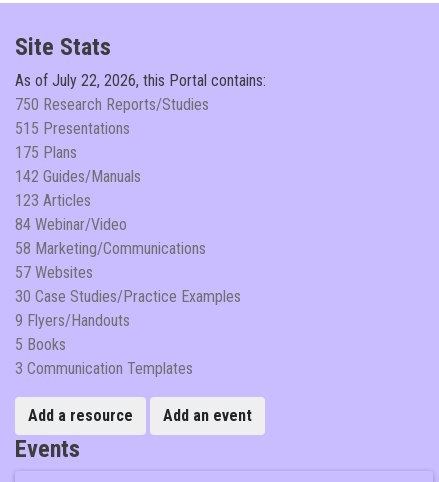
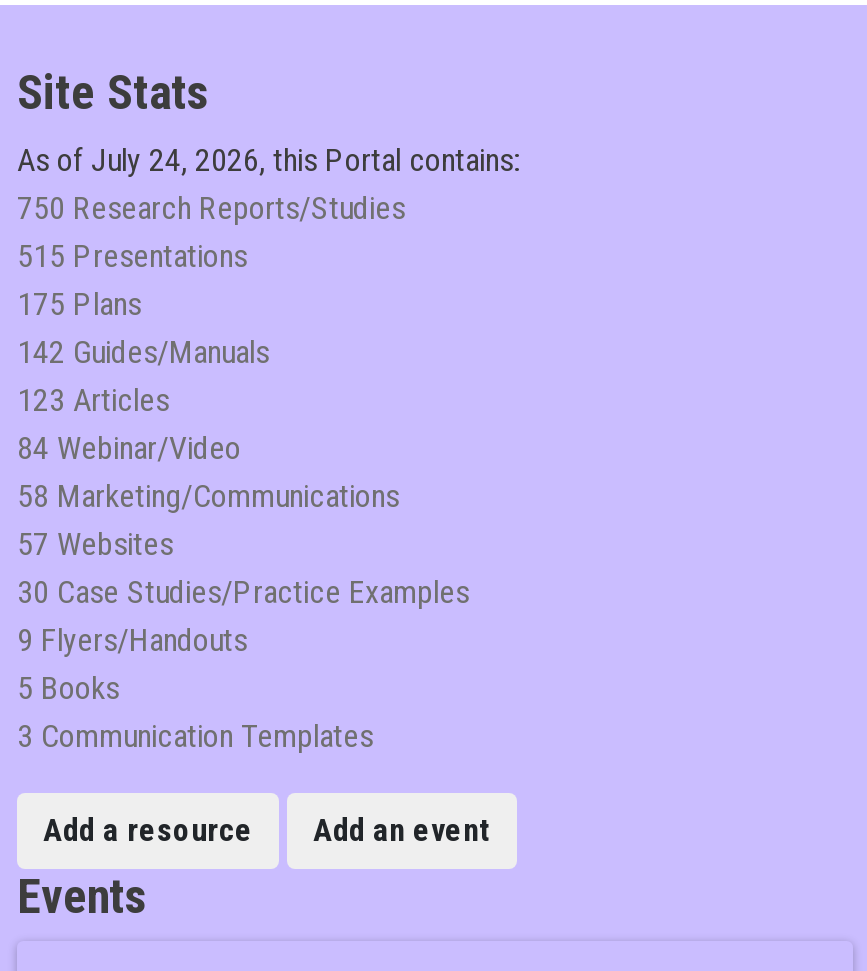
- As of July 22, 2026, this Portal contains:
+ As of July 24, 2026, this Portal contains:
